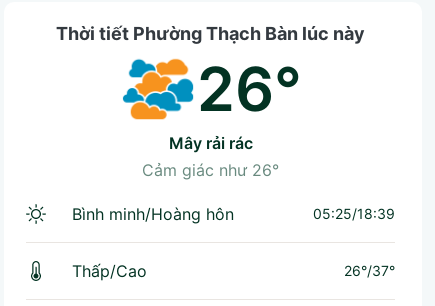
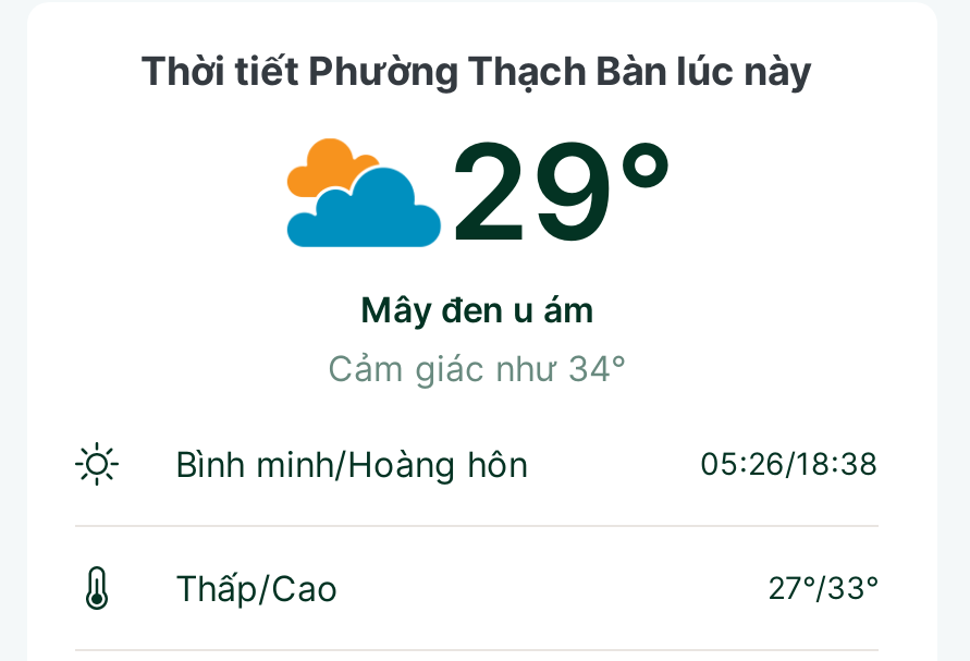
- [image]
- 26°
- mây rải rác
- Cảm giác như 26°
+ [image]
+ 29°
+ mây đen u ám
+ Cảm giác như 34°

- 05:25/18:39
+ 05:26/18:38

- 26°/37°
+ 27°/33°
